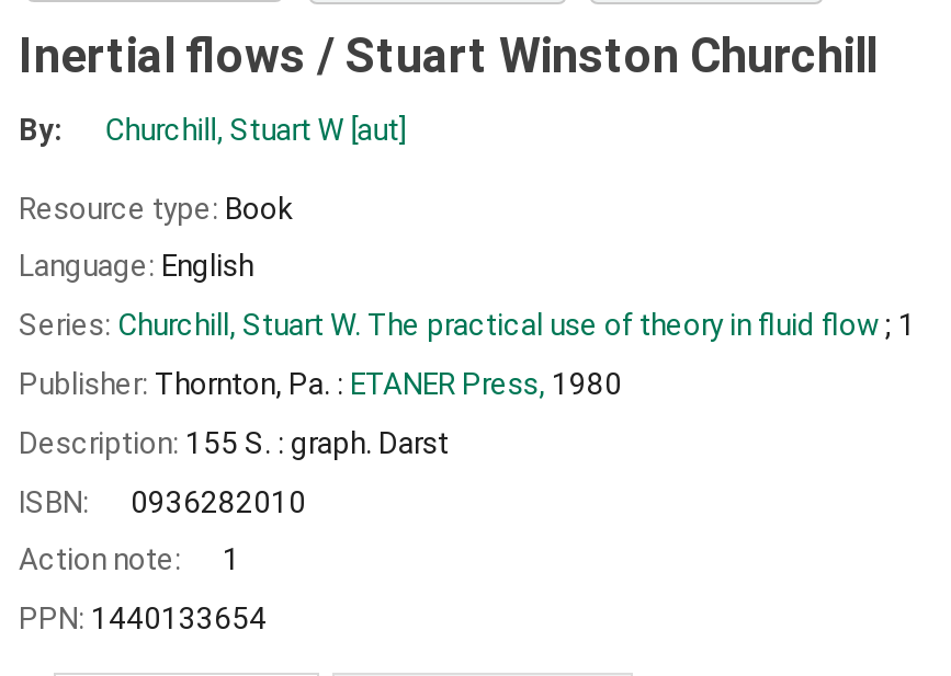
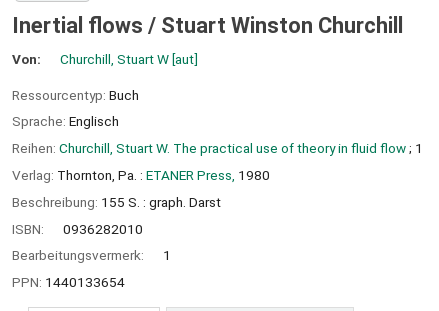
- By:
+ Von:

- Resource type: Book
+ Ressourcentyp: Buch

- Language: English
+ Sprache: Englisch

- Series: Churchill, Stuart W. The practical use of theory in fluid flow; 1
+ Reihen: Churchill, Stuart W. The practical use of theory in fluid flow; 1

- Publisher: Thornton, Pa. : ETANER Press, 1980
+ Verlag: Thornton, Pa. : ETANER Press, 1980

- Description: 155 S. : graph. Darst
+ Beschreibung: 155 S. : graph. Darst

- Action note:
+ Bearbeitungsvermerk:
